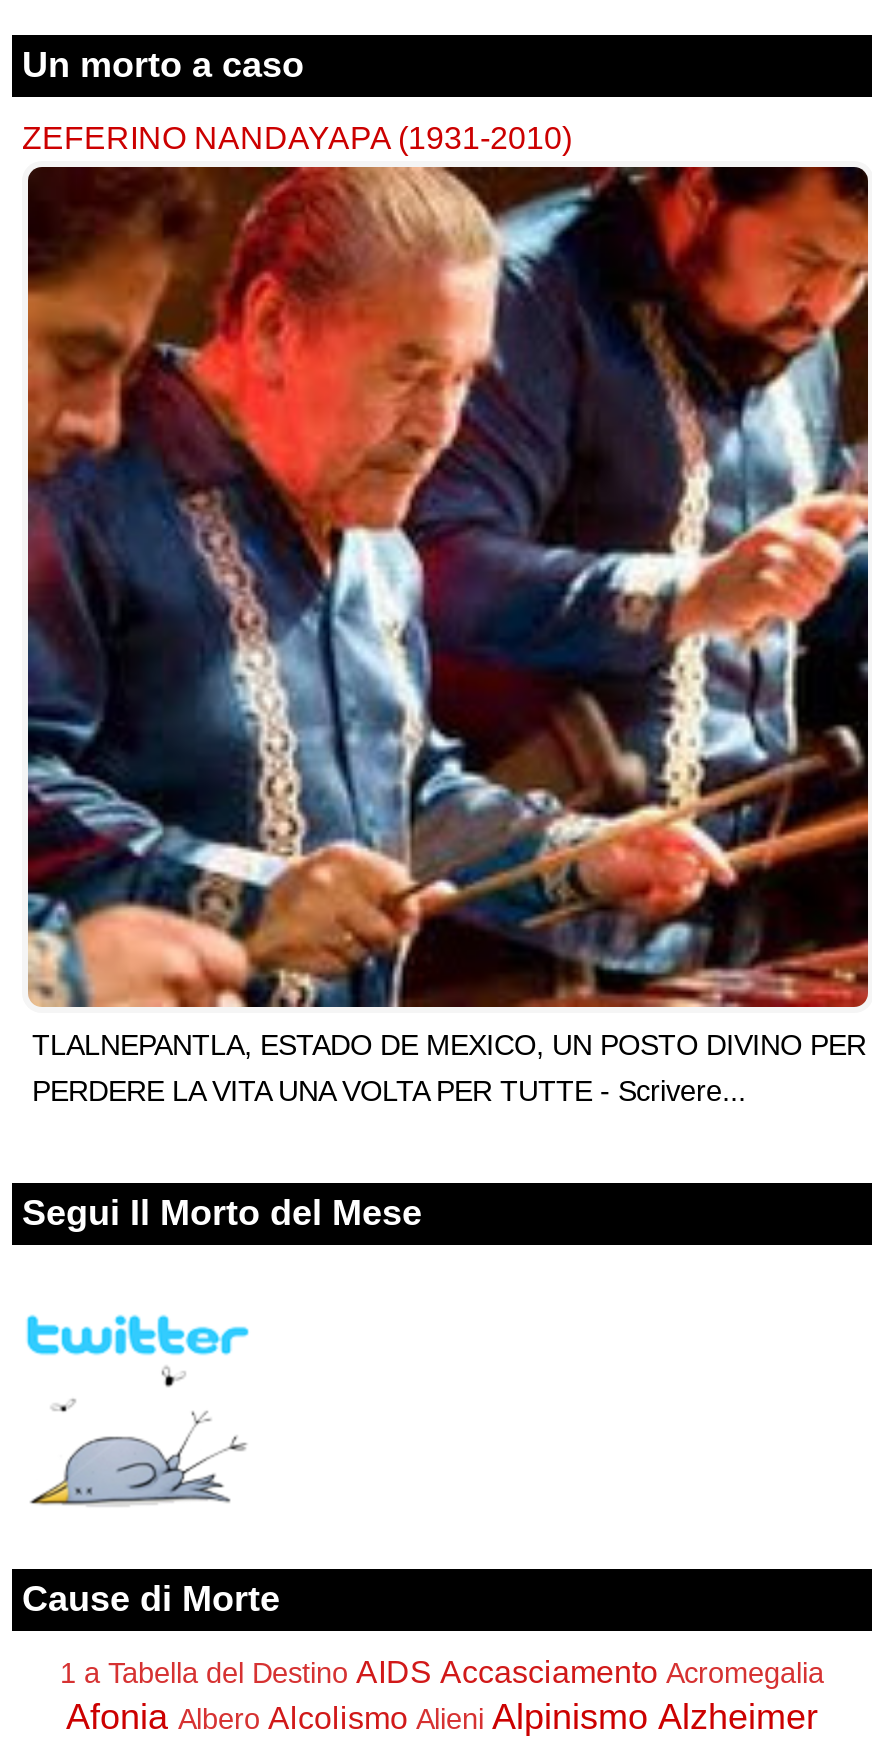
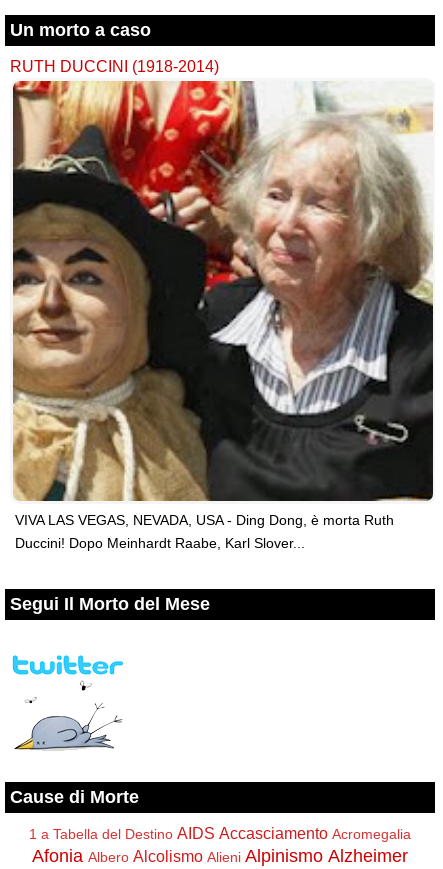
- ZEFERINO NANDAYAPA (1931-2010)
+ RUTH DUCCINI (1918-2014)

- [image]
- TLALNEPANTLA, ESTADO DE MEXICO, UN POSTO DIVINO PER
- PERDERE LA VITA UNA VOLTA PER TUTTE - Scrivere...
+ [image]
+ VIVA LAS VEGAS, NEVADA, USA - Ding Dong, è morta Ruth
+ Duccini! Dopo Meinhardt Raabe, Karl Slover...
